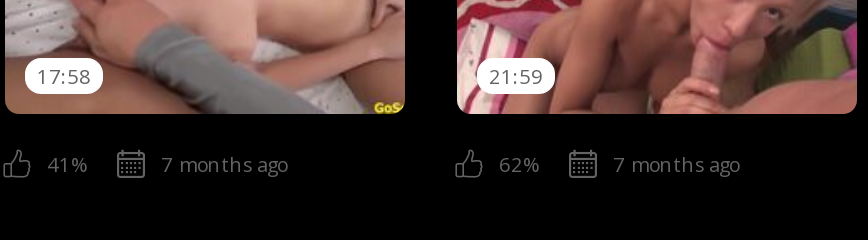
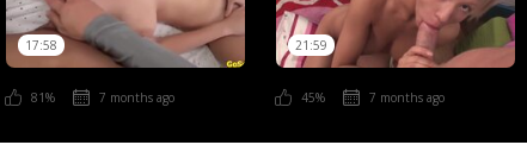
- 41%
+ 81%

- 62%
+ 45%
